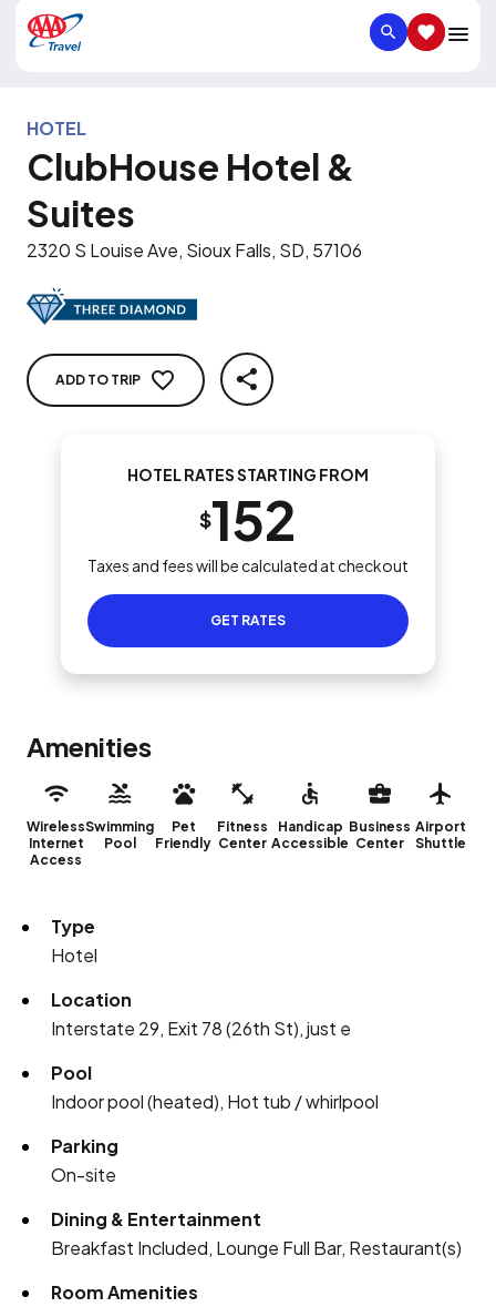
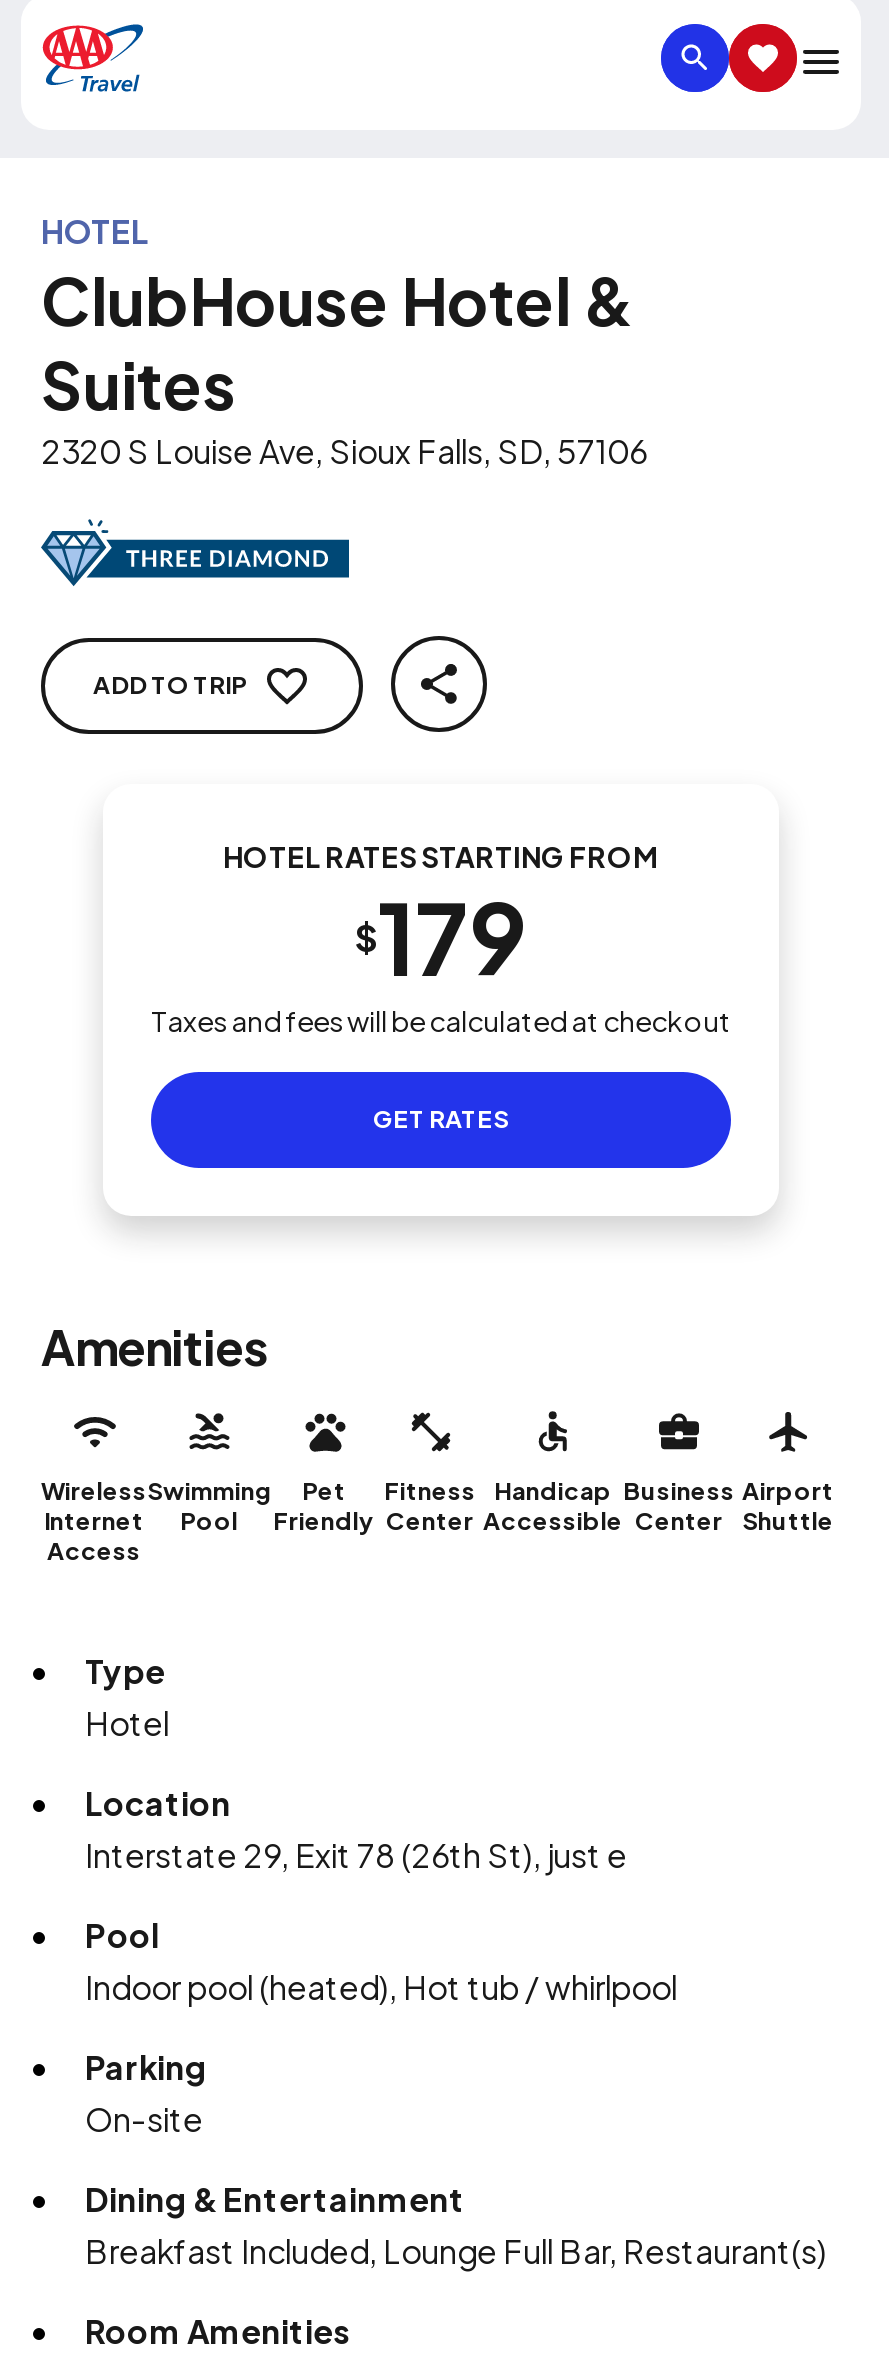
- $152
+ $179
